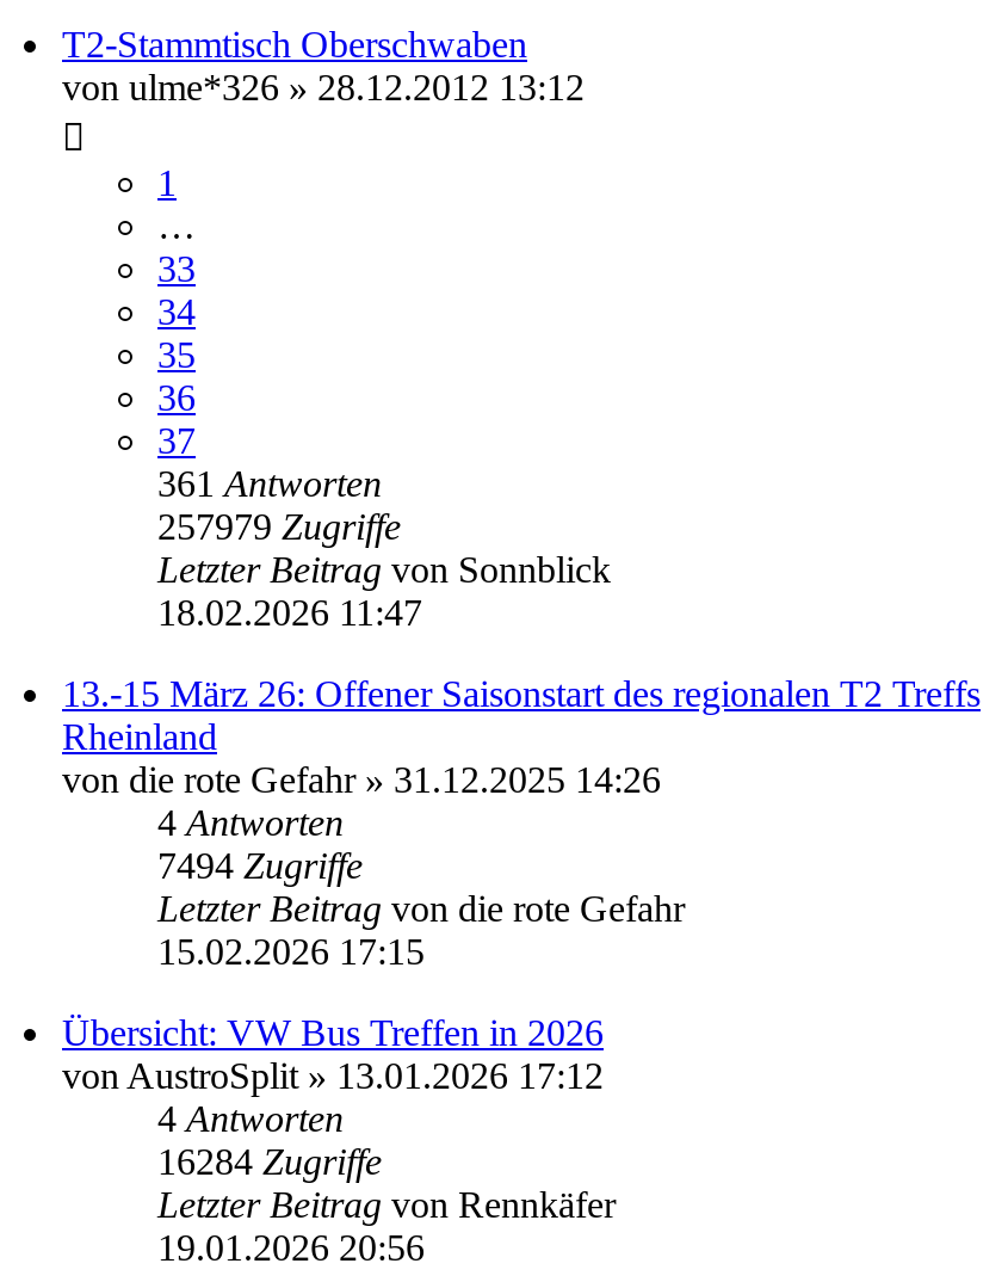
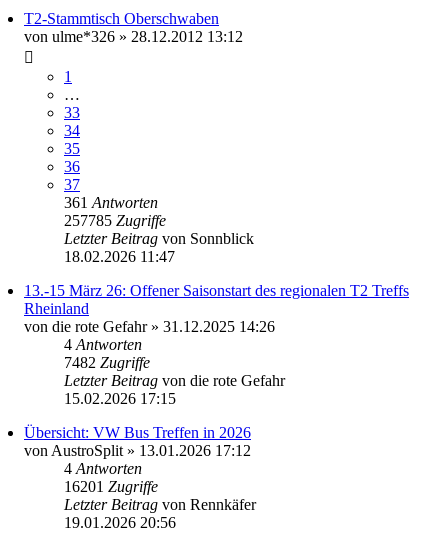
- 257979 Zugriffe
+ 257785 Zugriffe

- 7494 Zugriffe
+ 7482 Zugriffe

- 16284 Zugriffe
+ 16201 Zugriffe
